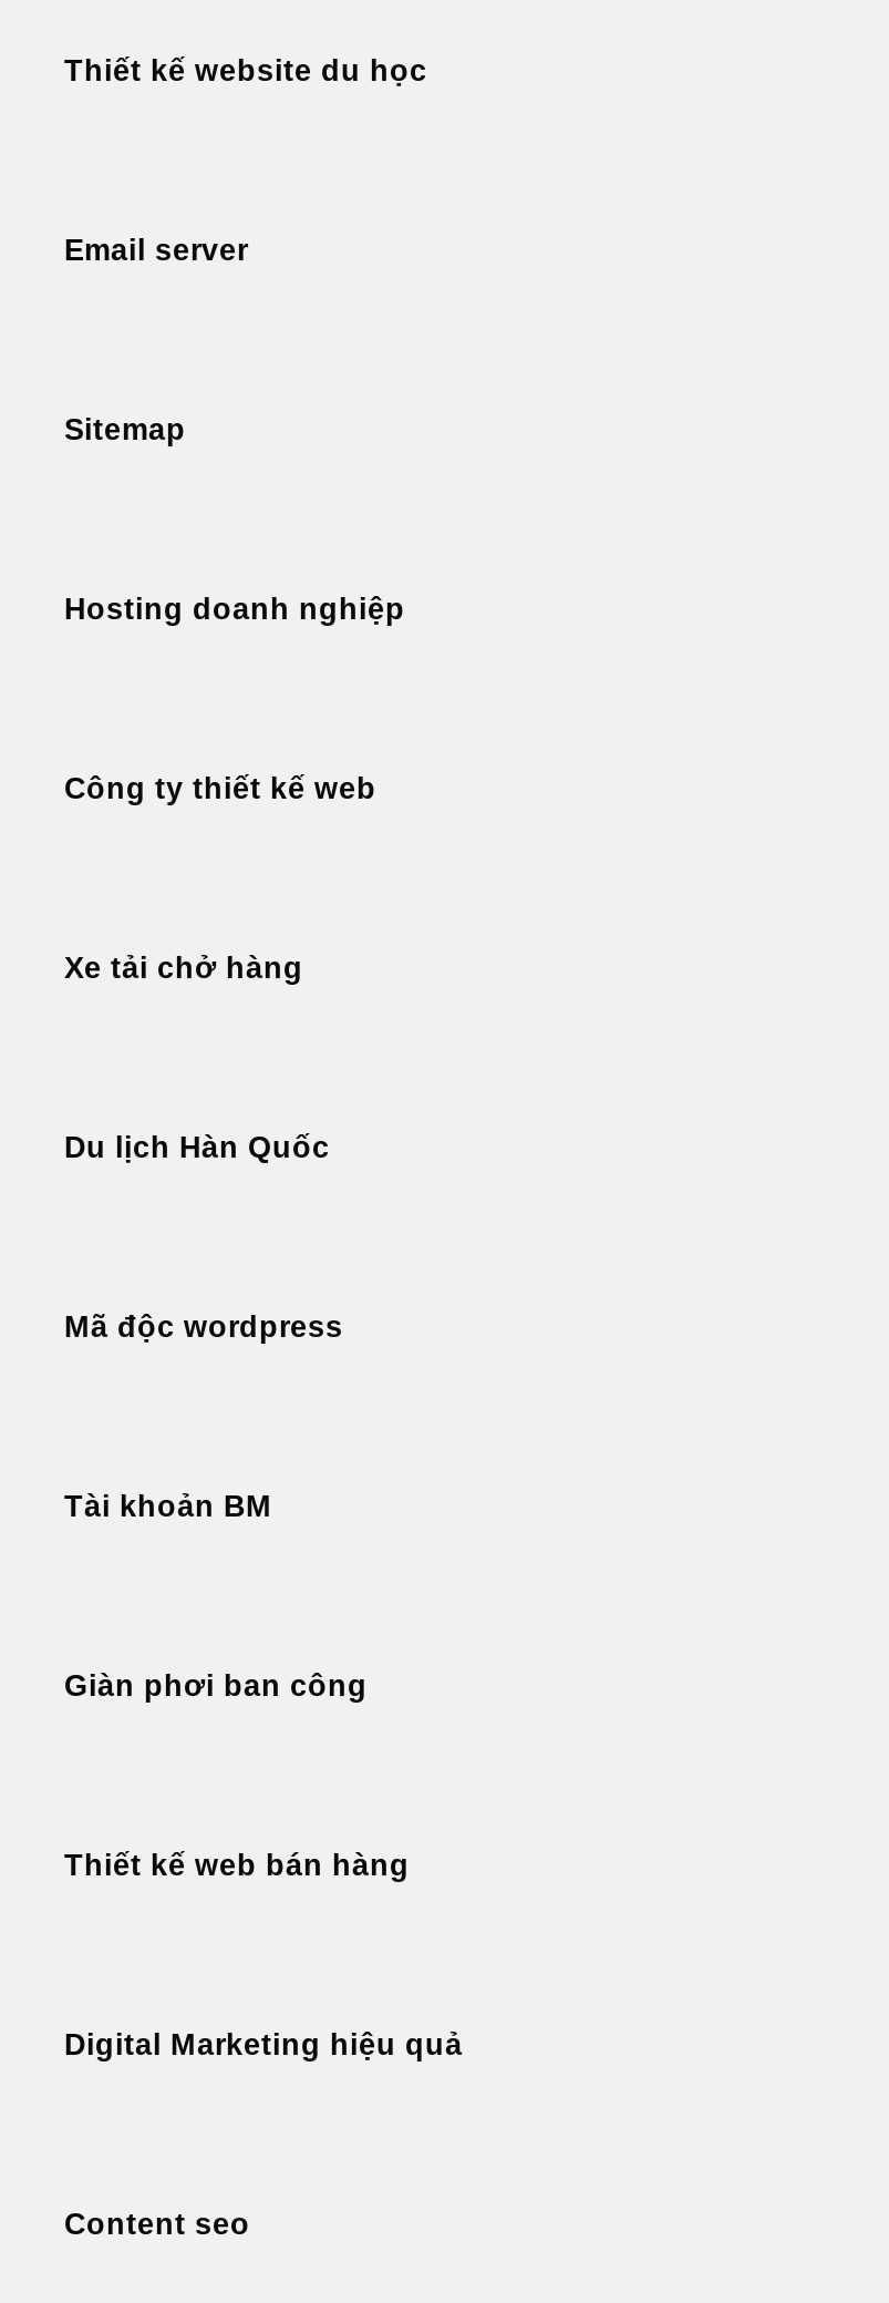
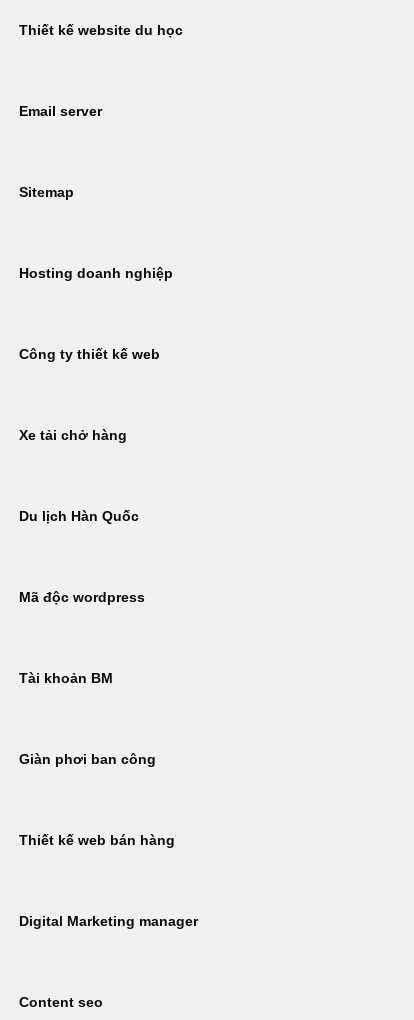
- Digital Marketing hiệu quả
+ Digital Marketing manager
